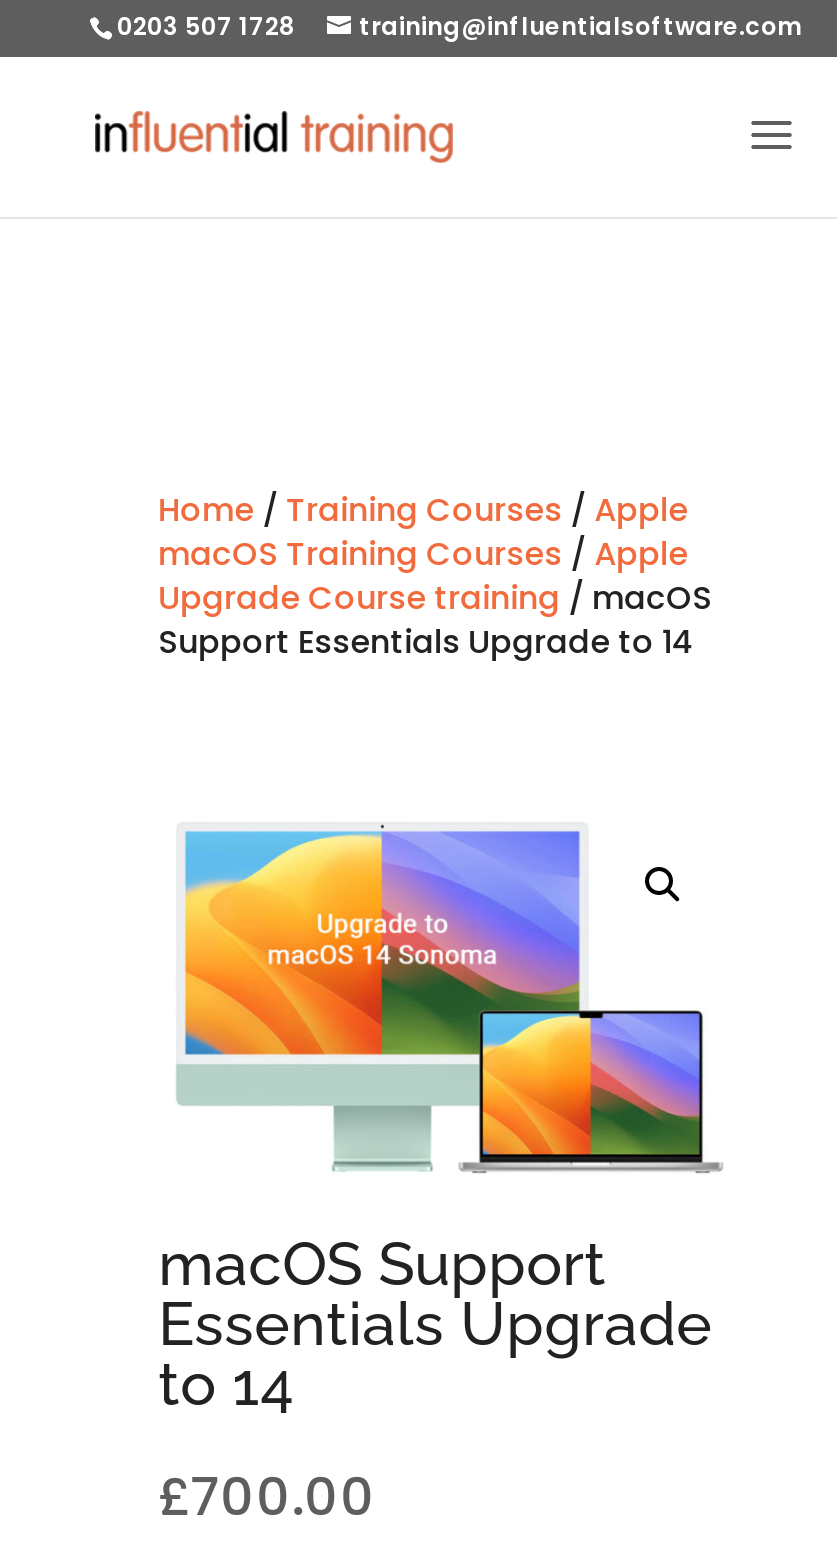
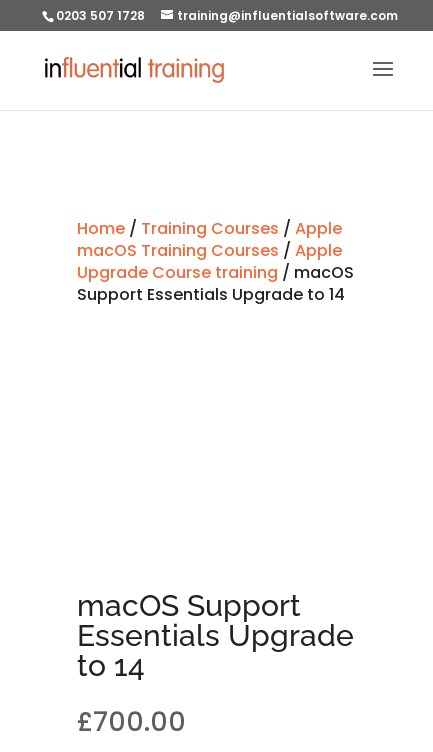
- [image]
